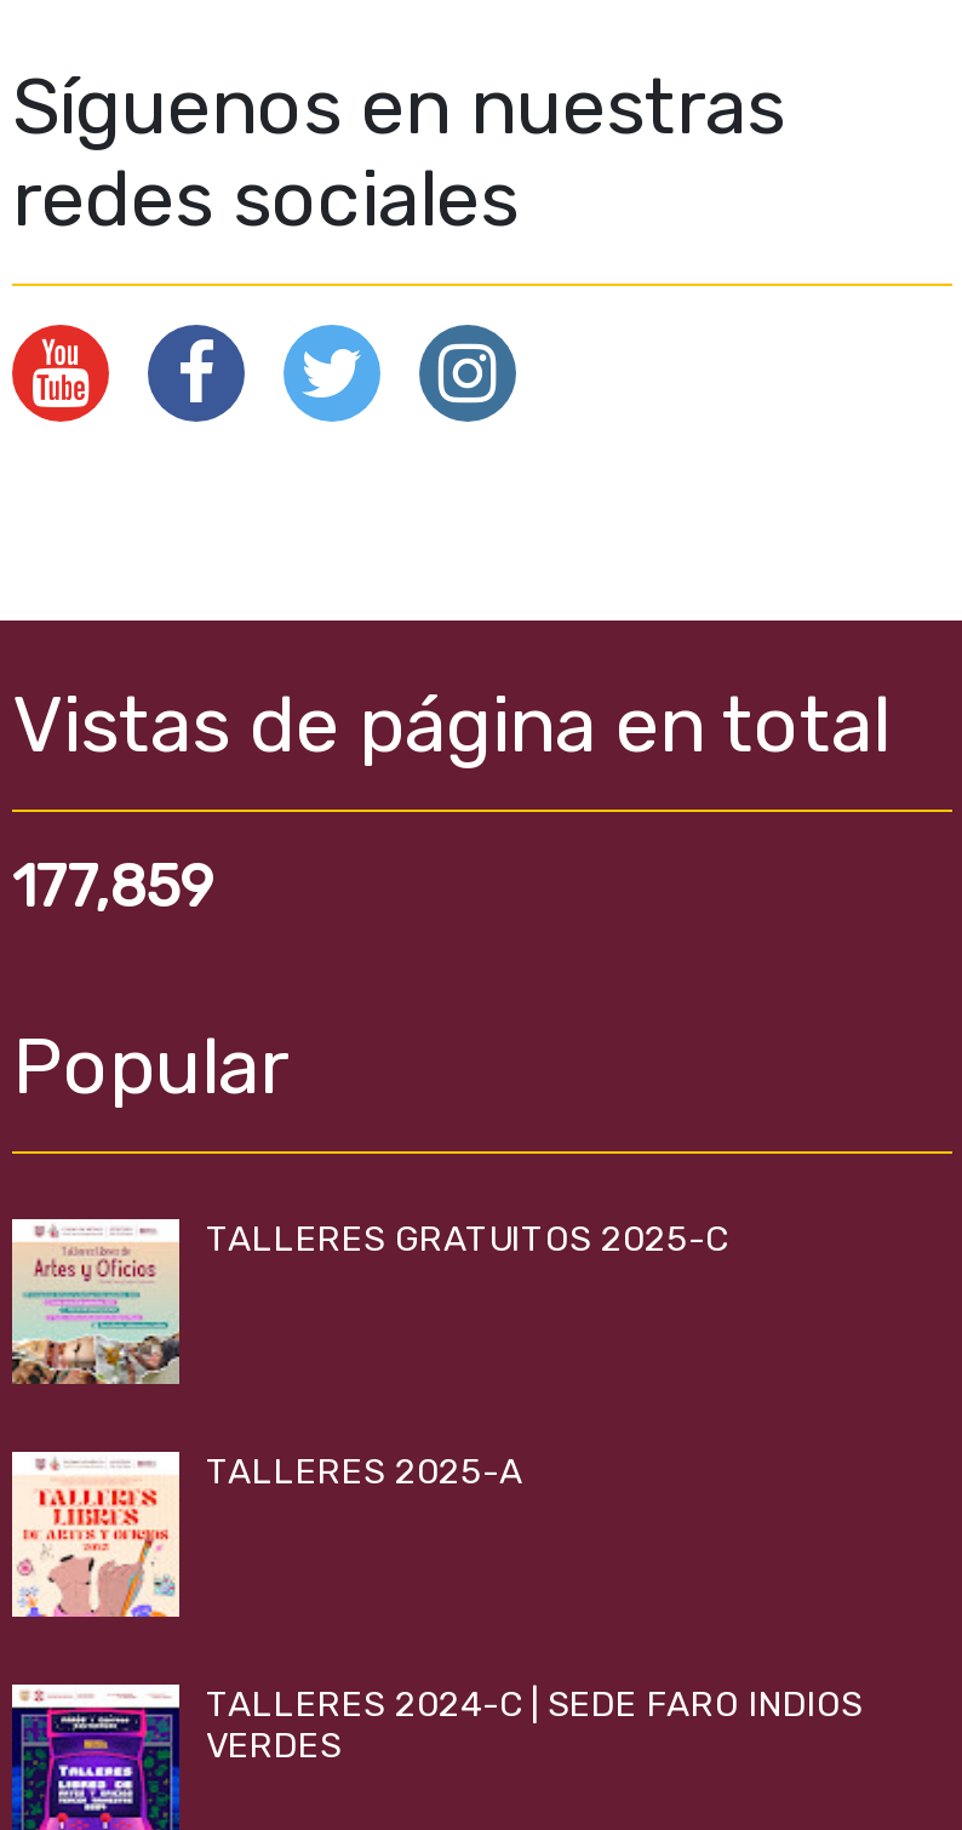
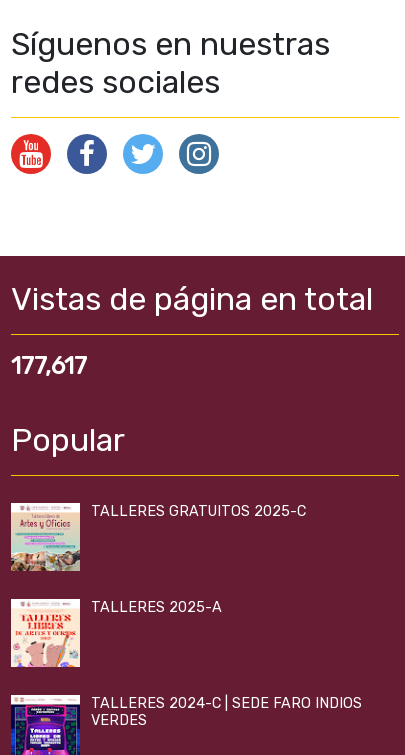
- 177,859
+ 177,617
